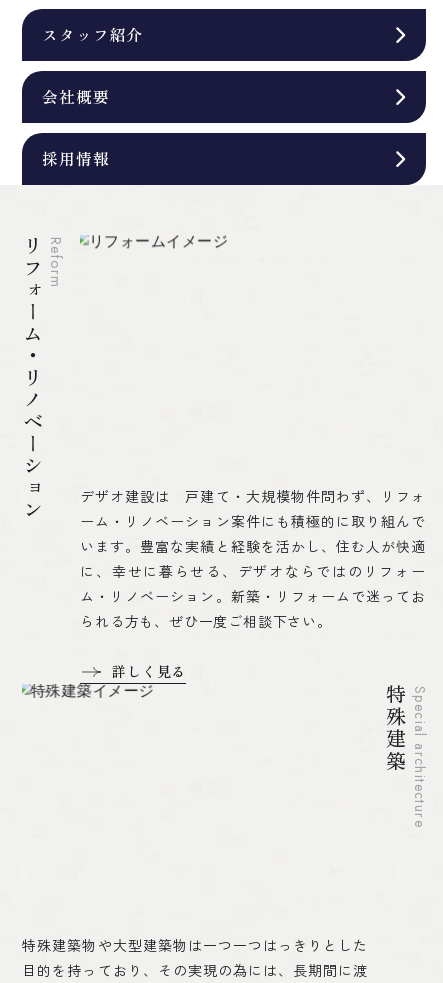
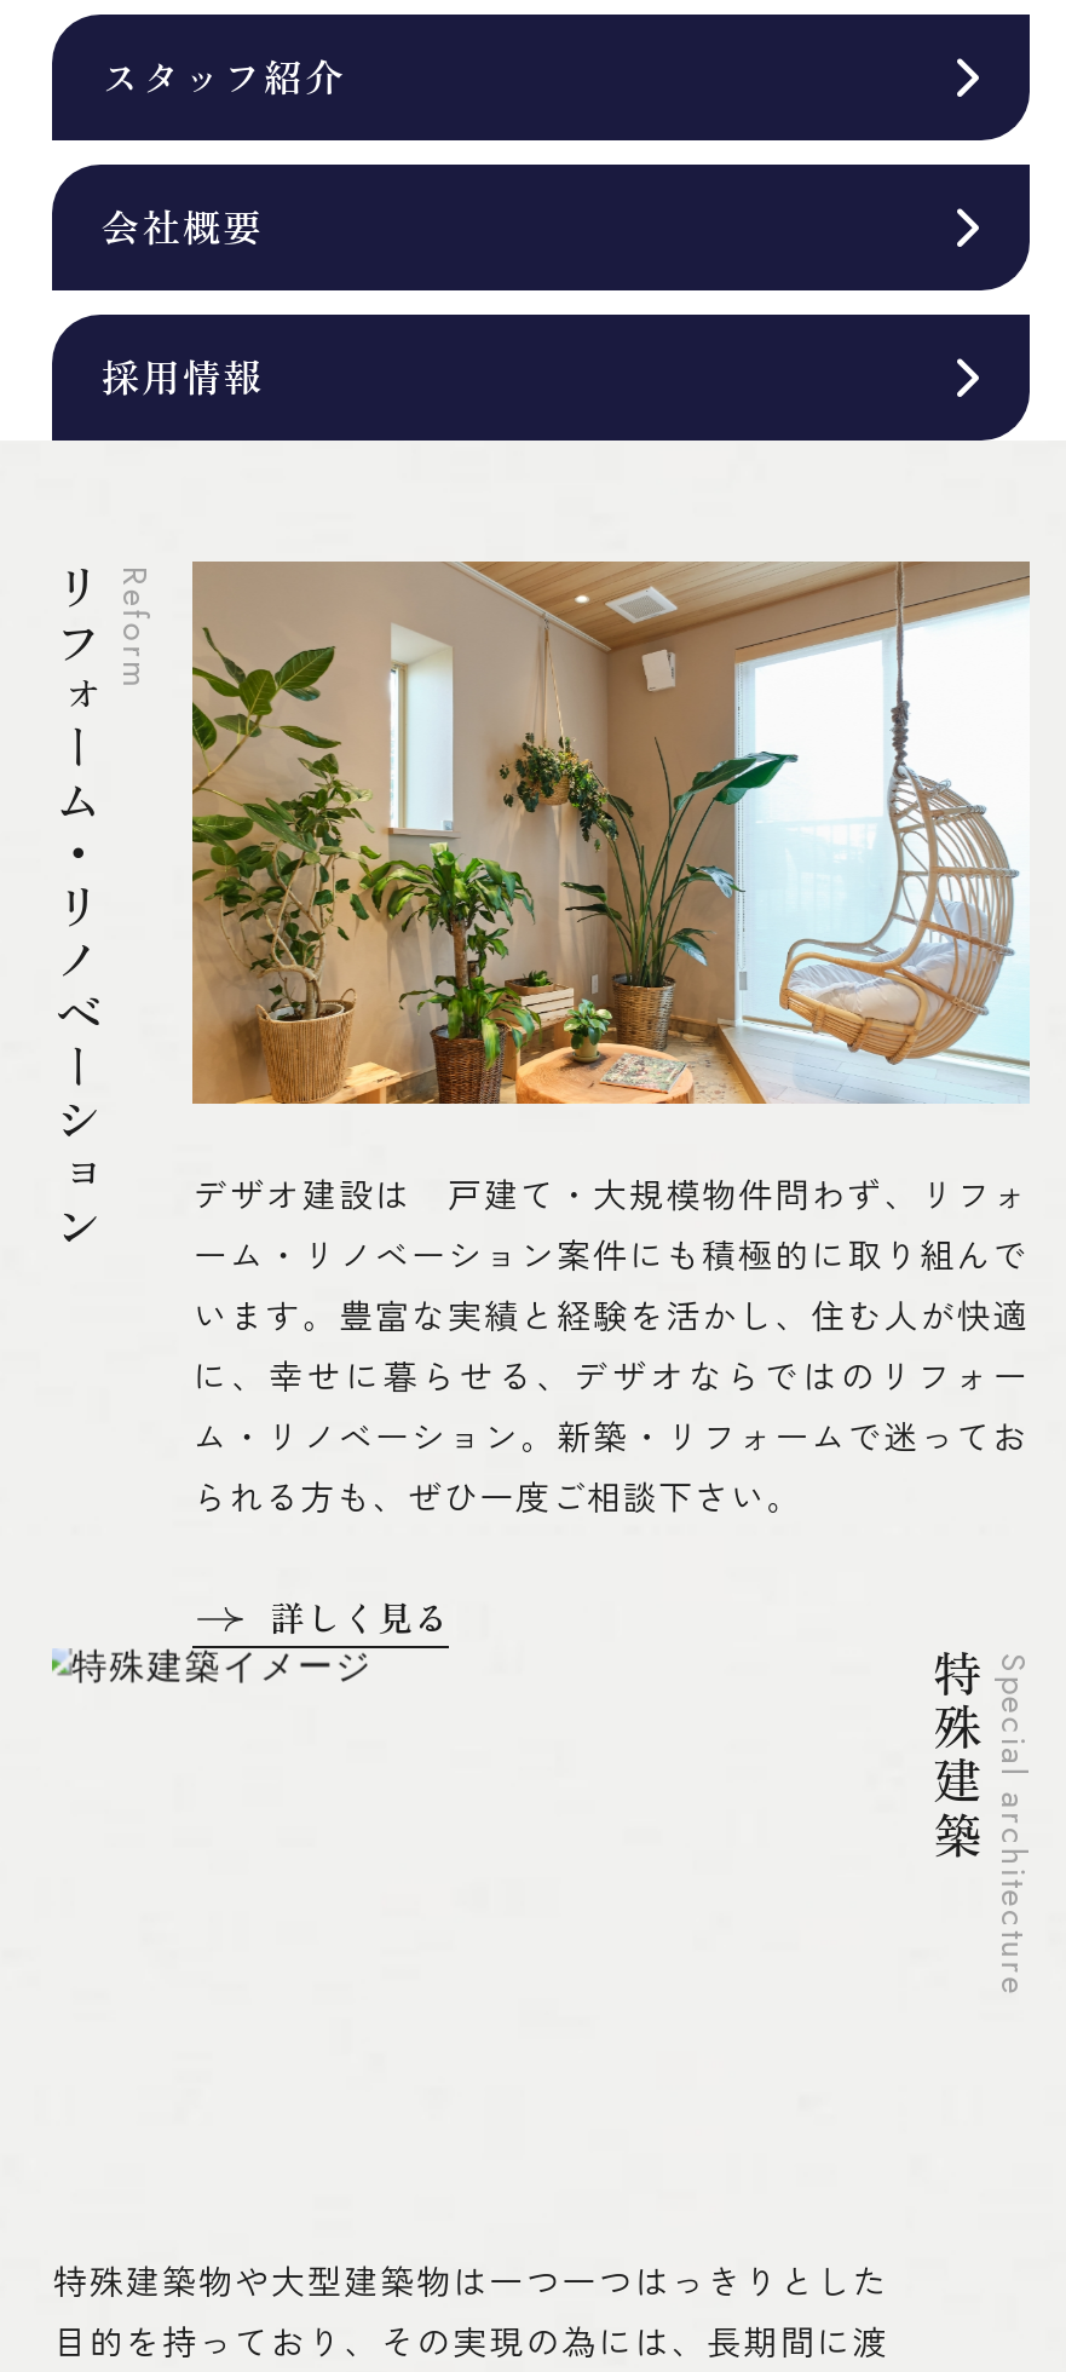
+ [image]
